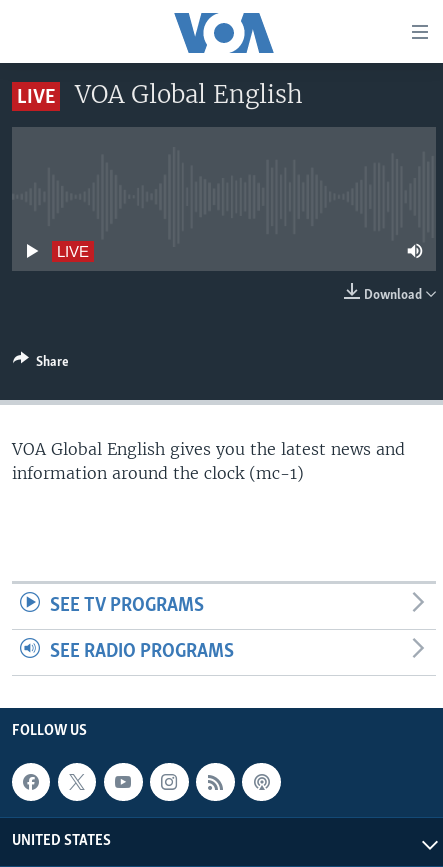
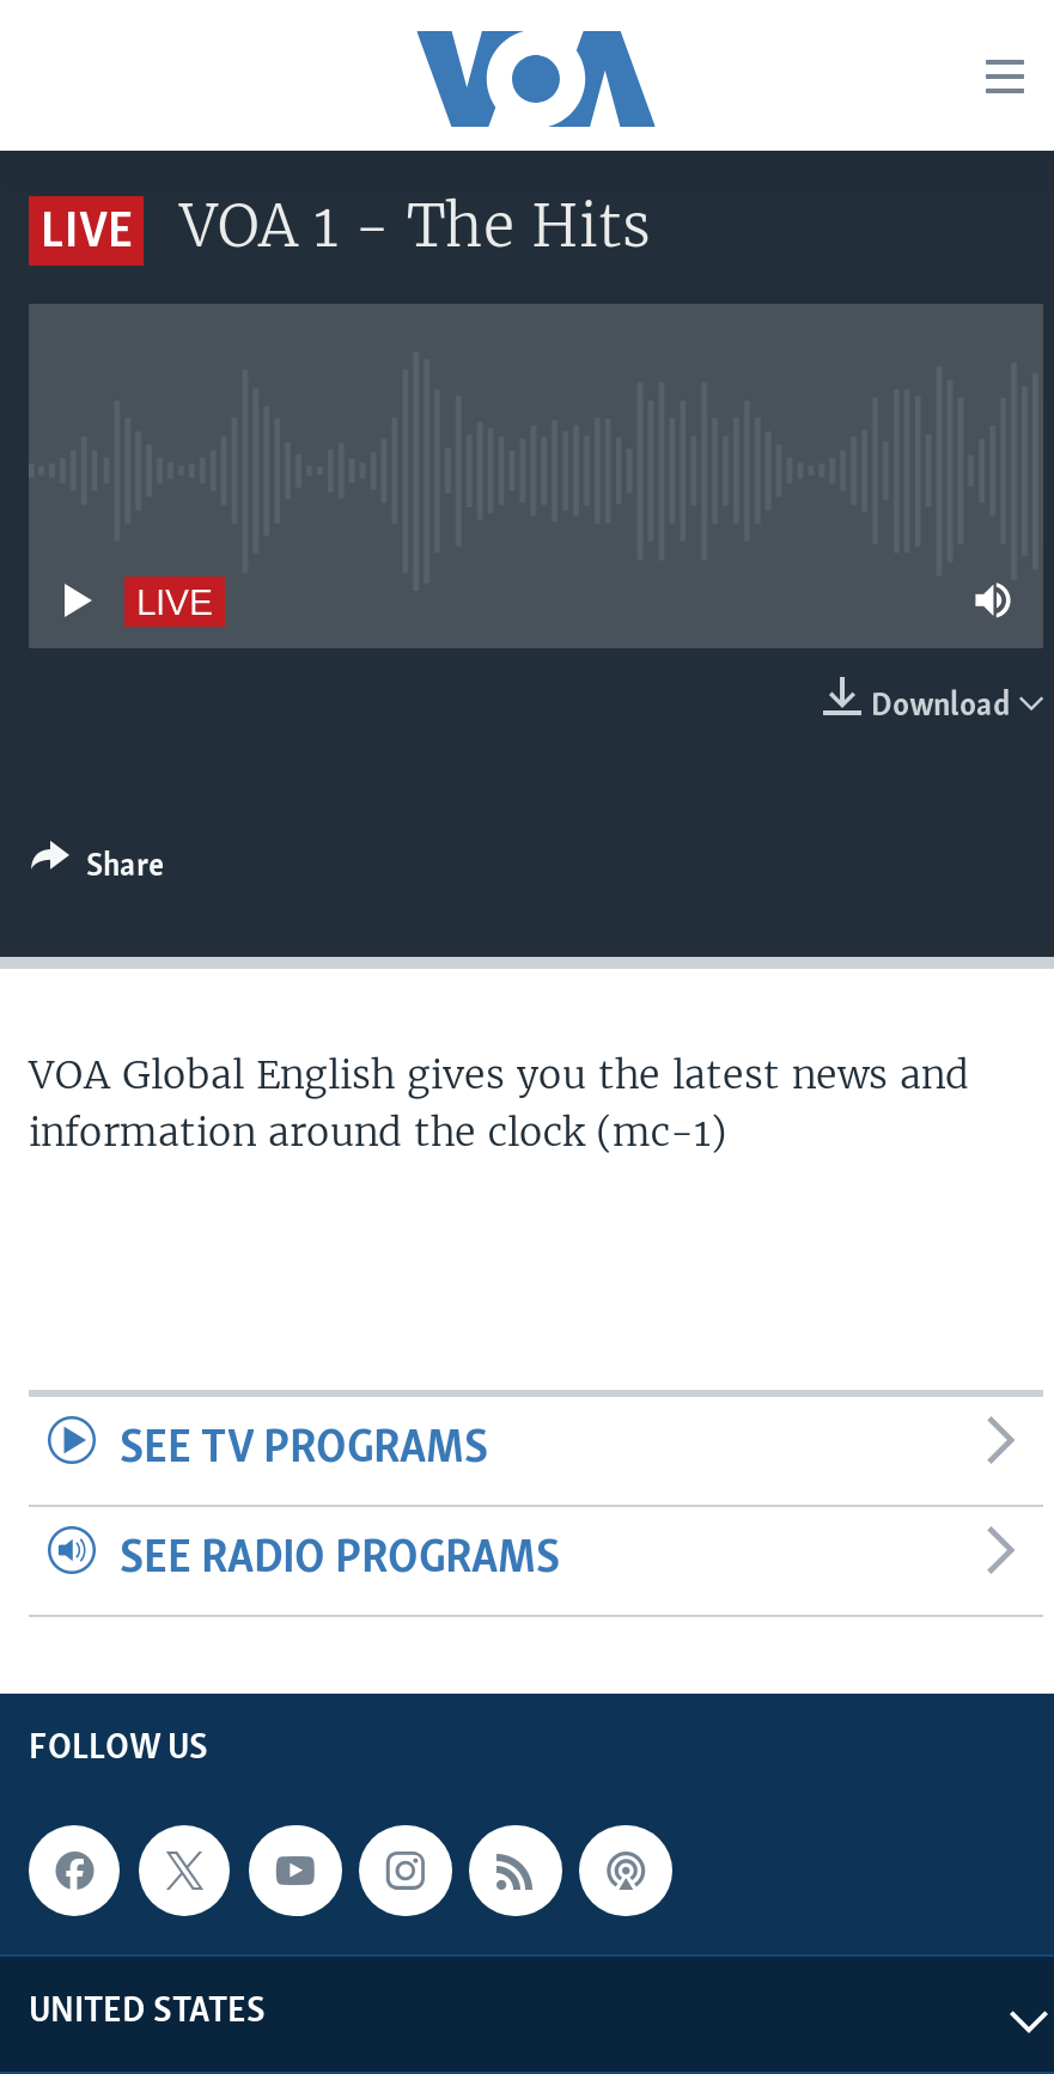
- VOA Global English
+ VOA 1 - The Hits
